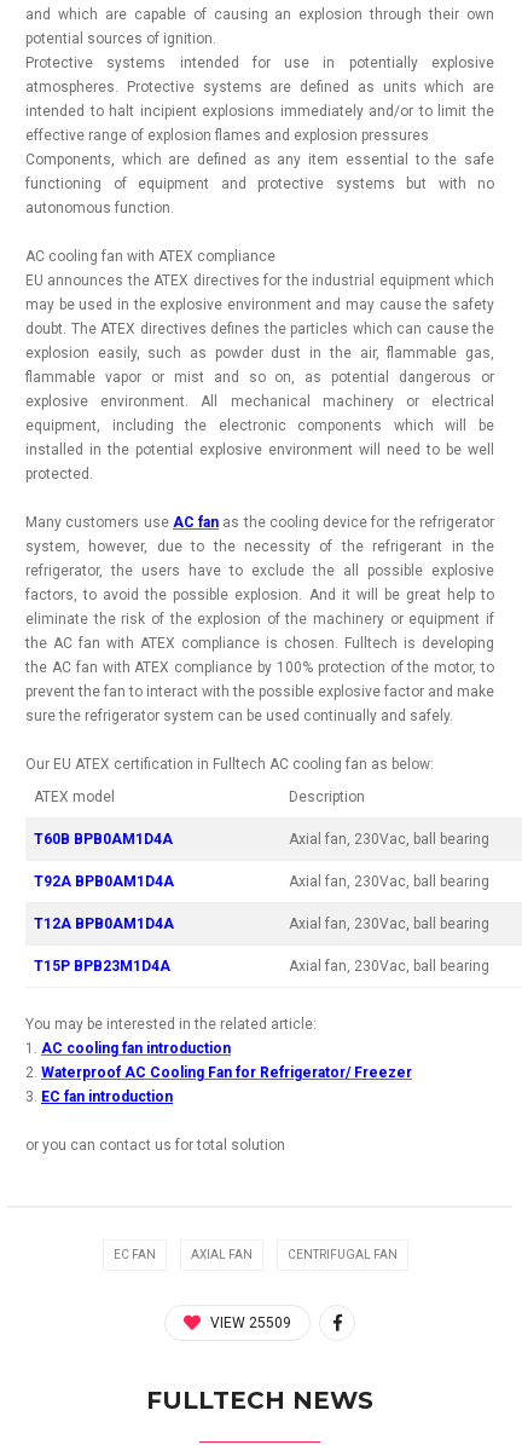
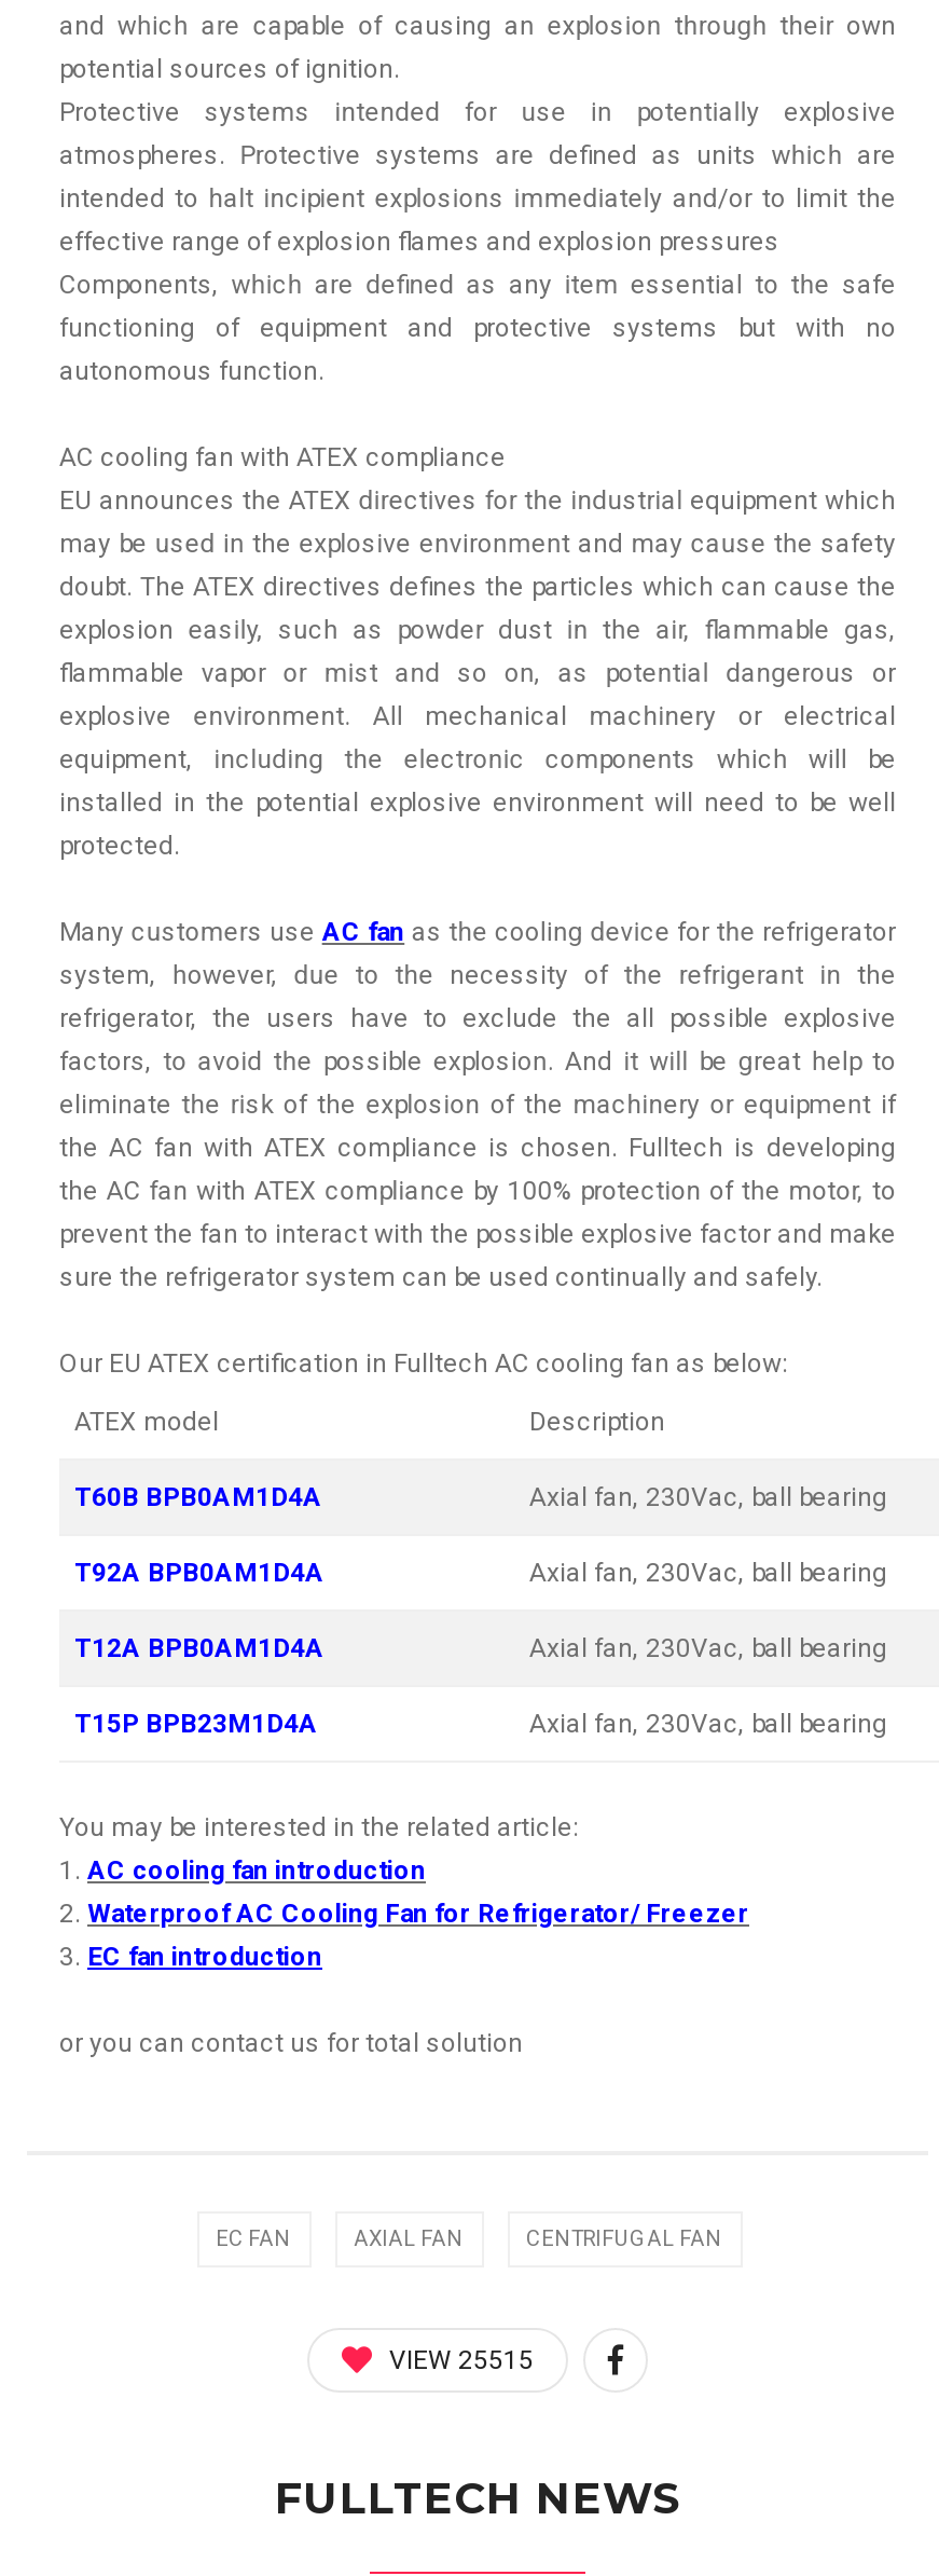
- VIEW 25509
+ VIEW 25515
